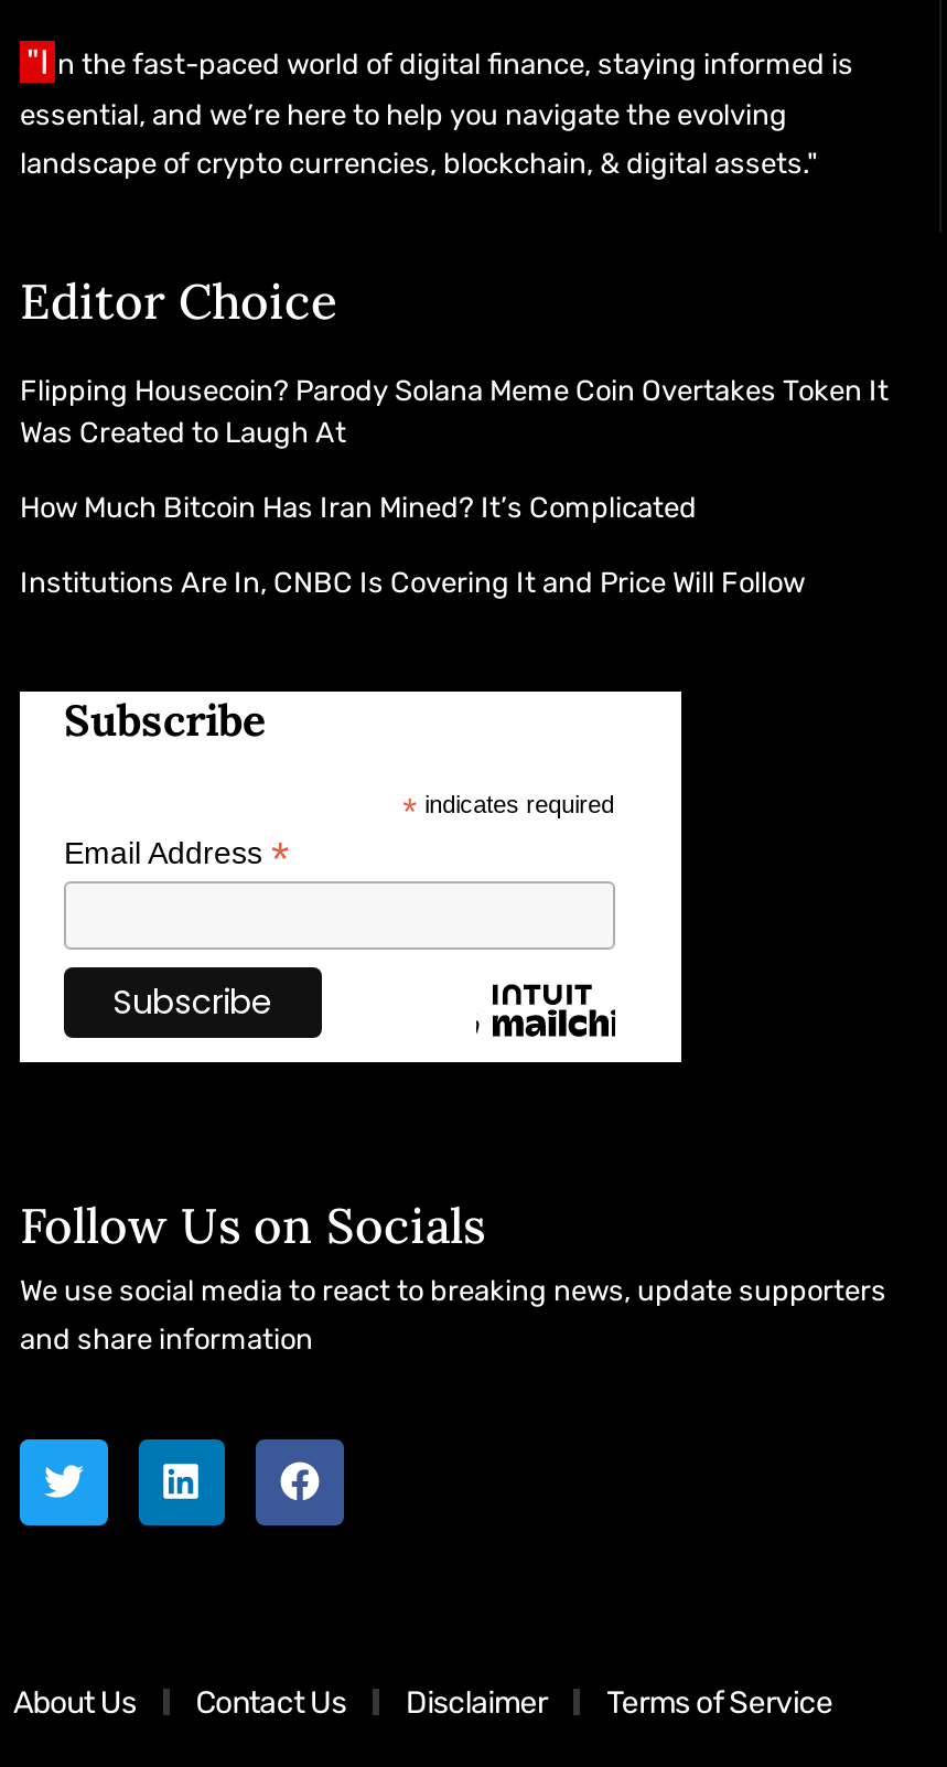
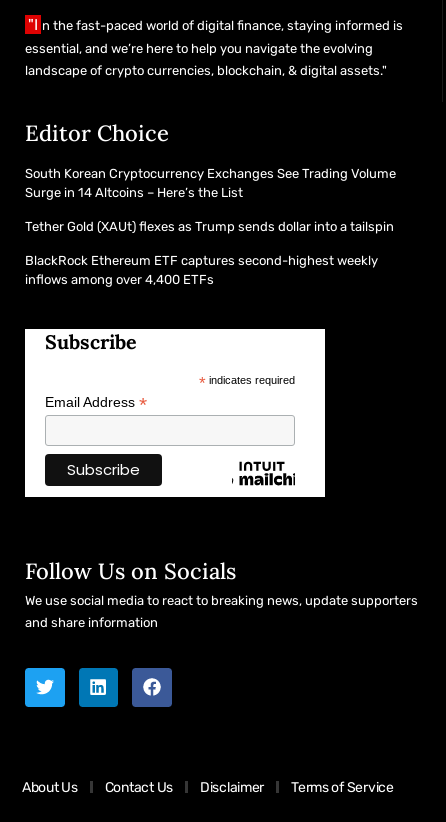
- Flipping Housecoin? Parody Solana Meme Coin Overtakes Token It
- Was Created to Laugh At
+ South Korean Cryptocurrency Exchanges See Trading Volume
+ Surge in 14 Altcoins – Here’s the List

- How Much Bitcoin Has Iran Mined? It’s Complicated
+ Tether Gold (XAUt) flexes as Trump sends dollar into a tailspin

- Institutions Are In, CNBC Is Covering It and Price Will Follow
+ BlackRock Ethereum ETF captures second-highest weekly
+ inflows among over 4,400 ETFs
